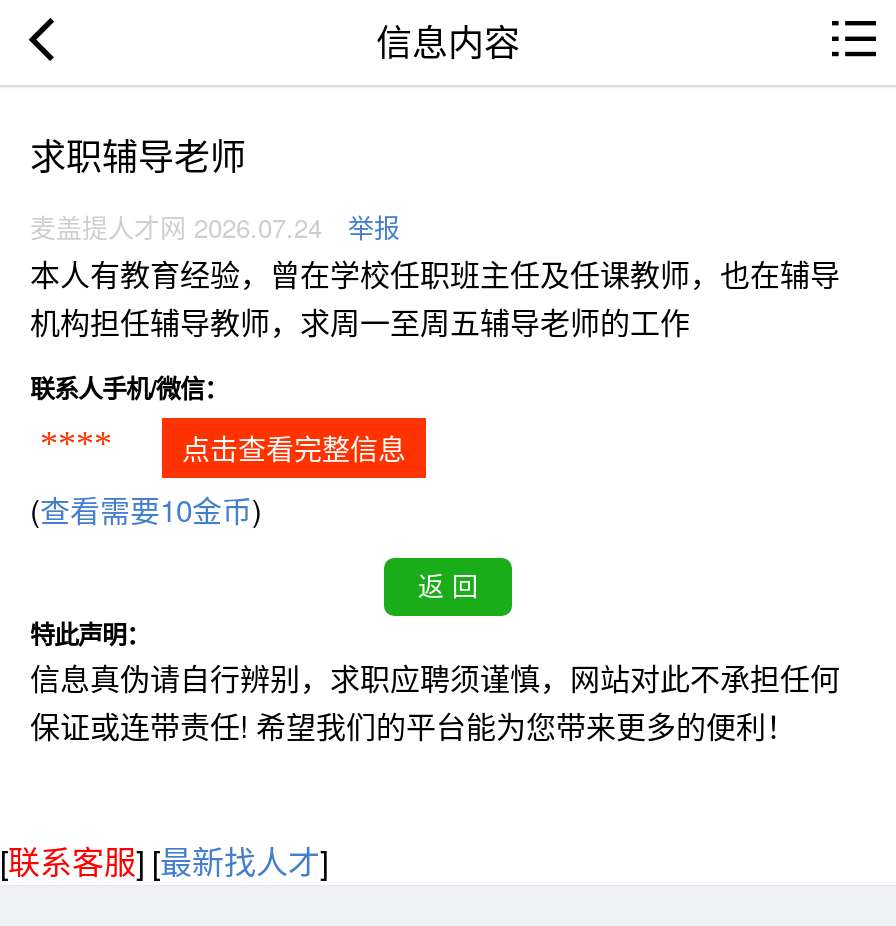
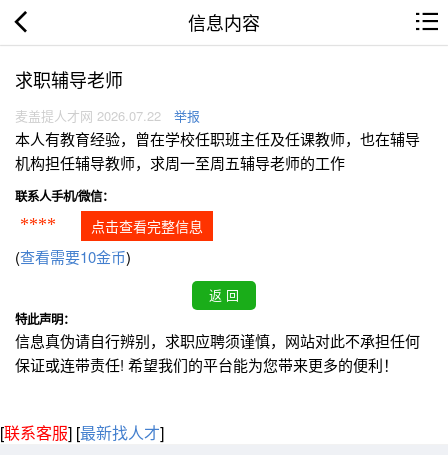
- 麦盖提人才网 2026.07.24
+ 麦盖提人才网 2026.07.22
